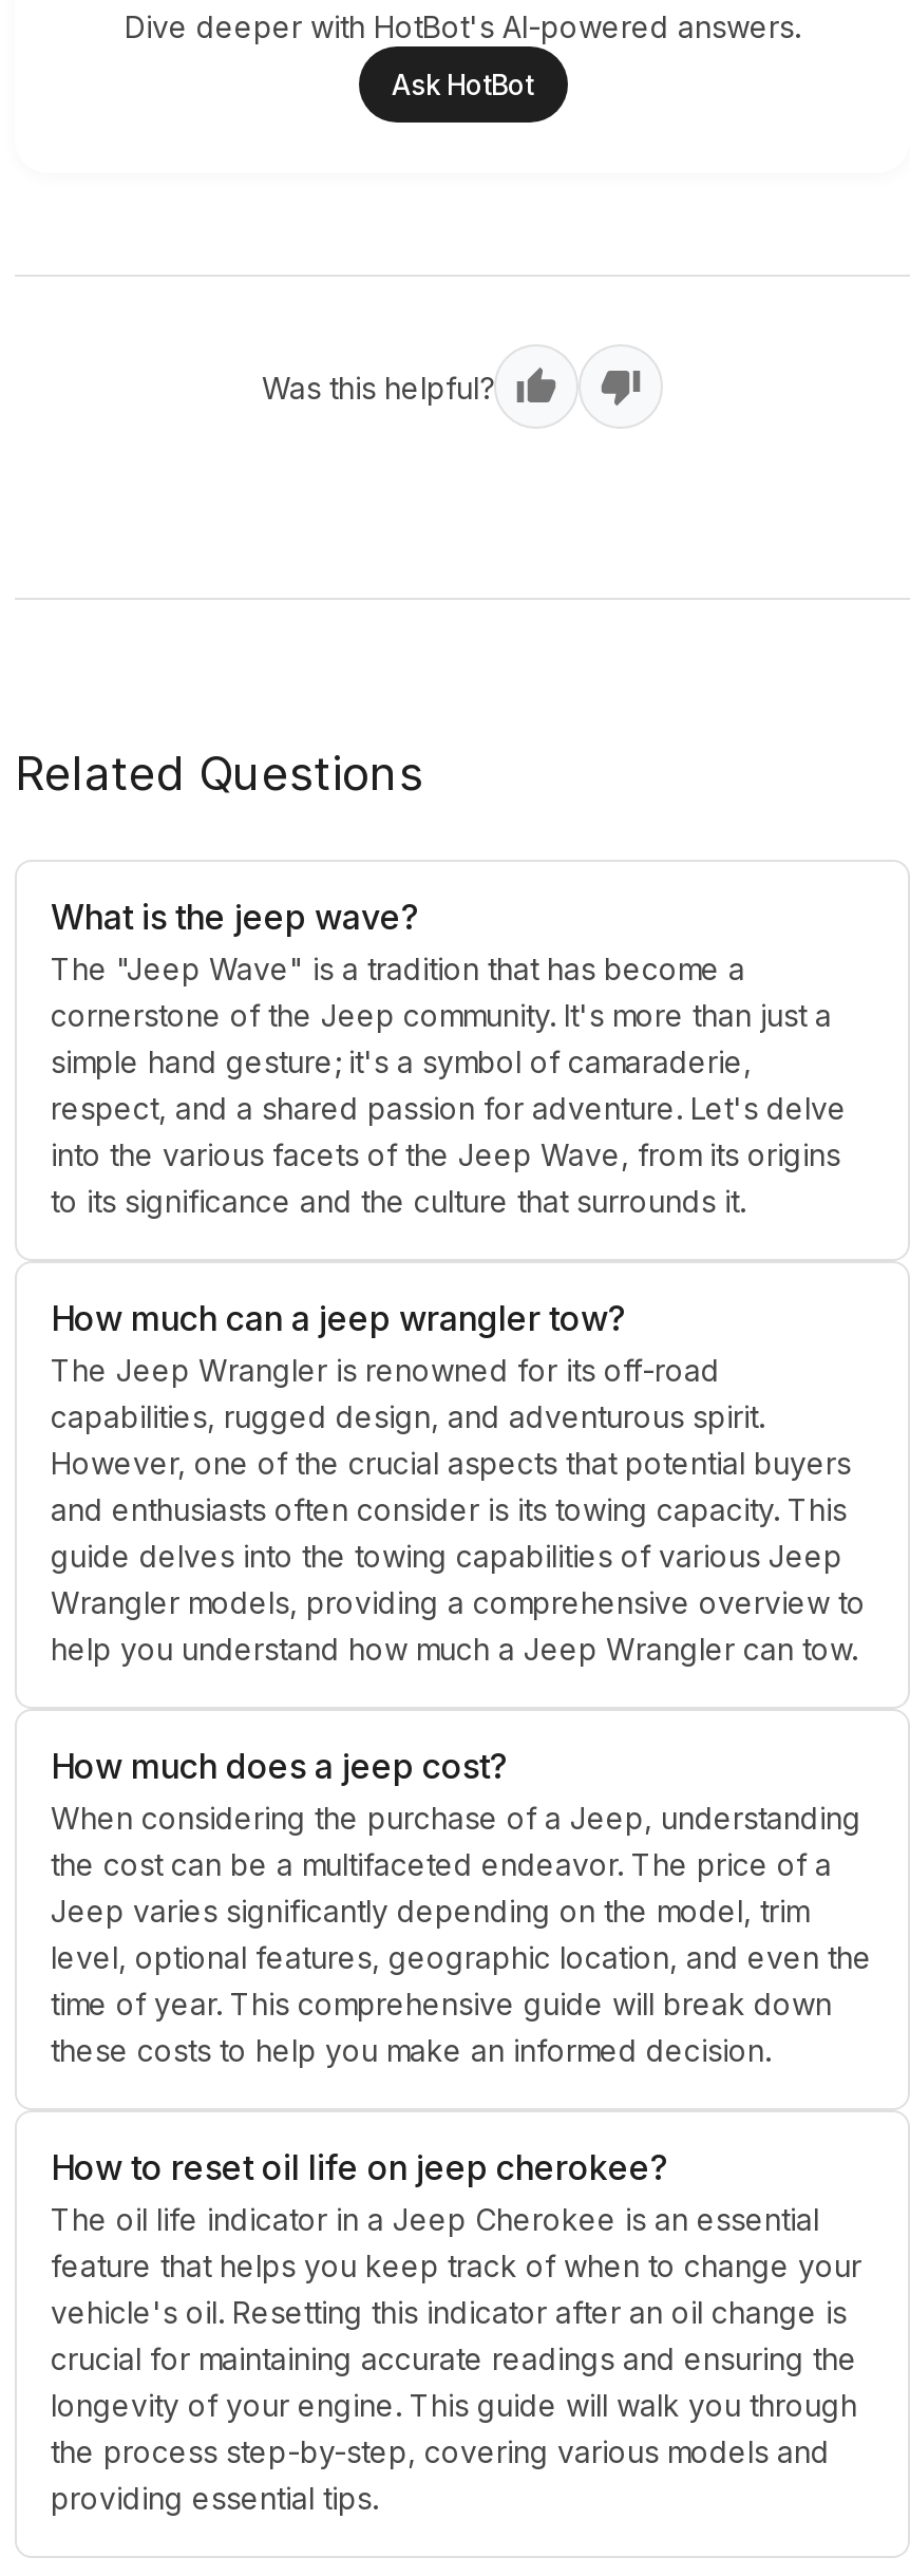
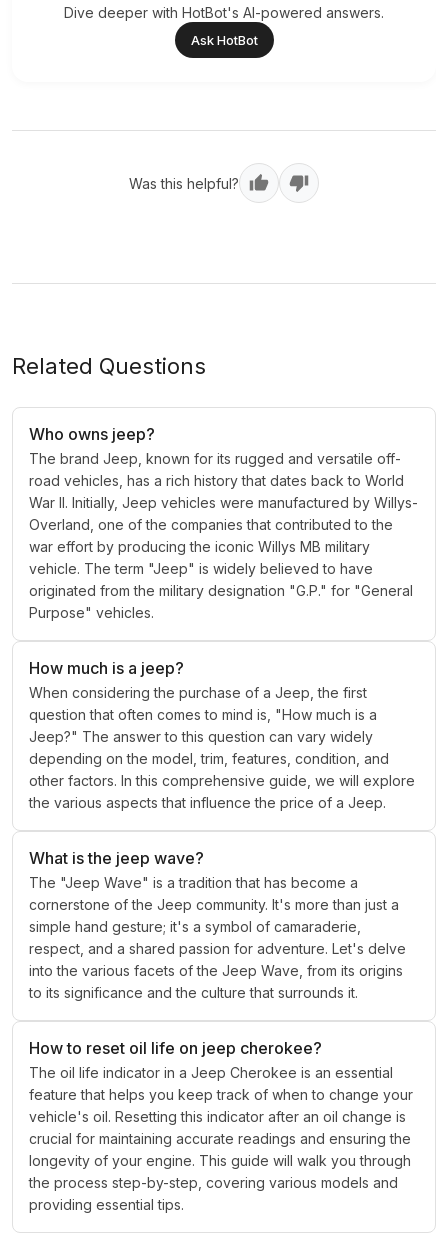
+ Who owns jeep?
+ The brand Jeep, known for its rugged and versatile off-
+ road vehicles, has a rich history that dates back to World
+ War II. Initially, Jeep vehicles were manufactured by Willys-
+ Overland, one of the companies that contributed to the
+ war effort by producing the iconic Willys MB military
+ vehicle. The term "Jeep" is widely believed to have
+ originated from the military designation "G.P." for "General
+ Purpose" vehicles.
+ How much is a jeep?
+ When considering the purchase of a Jeep, the first
+ question that often comes to mind is, "How much is a
+ Jeep?" The answer to this question can vary widely
+ depending on the model, trim, features, condition, and
+ other factors. In this comprehensive guide, we will explore
+ the various aspects that influence the price of a Jeep.

moved down: What is the jeep wave? | The "Jeep Wave" is a tradition that has become a | cornerstone of the Jeep community. It's more than just a | simple hand gesture; it's a symbol of camaraderie, | respect, and a shared passion for adventure. Let's delve | into the various facets of the Jeep Wave, from its origins | to its significance and the culture that surrounds it.

- How much can a jeep wrangler tow?
- The Jeep Wrangler is renowned for its off-road
- capabilities, rugged design, and adventurous spirit.
- However, one of the crucial aspects that potential buyers
- and enthusiasts often consider is its towing capacity. This
- guide delves into the towing capabilities of various Jeep
- Wrangler models, providing a comprehensive overview to
- help you understand how much a Jeep Wrangler can tow.
- How much does a jeep cost?
- When considering the purchase of a Jeep, understanding
- the cost can be a multifaceted endeavor. The price of a
- Jeep varies significantly depending on the model, trim
- level, optional features, geographic location, and even the
- time of year. This comprehensive guide will break down
- these costs to help you make an informed decision.
